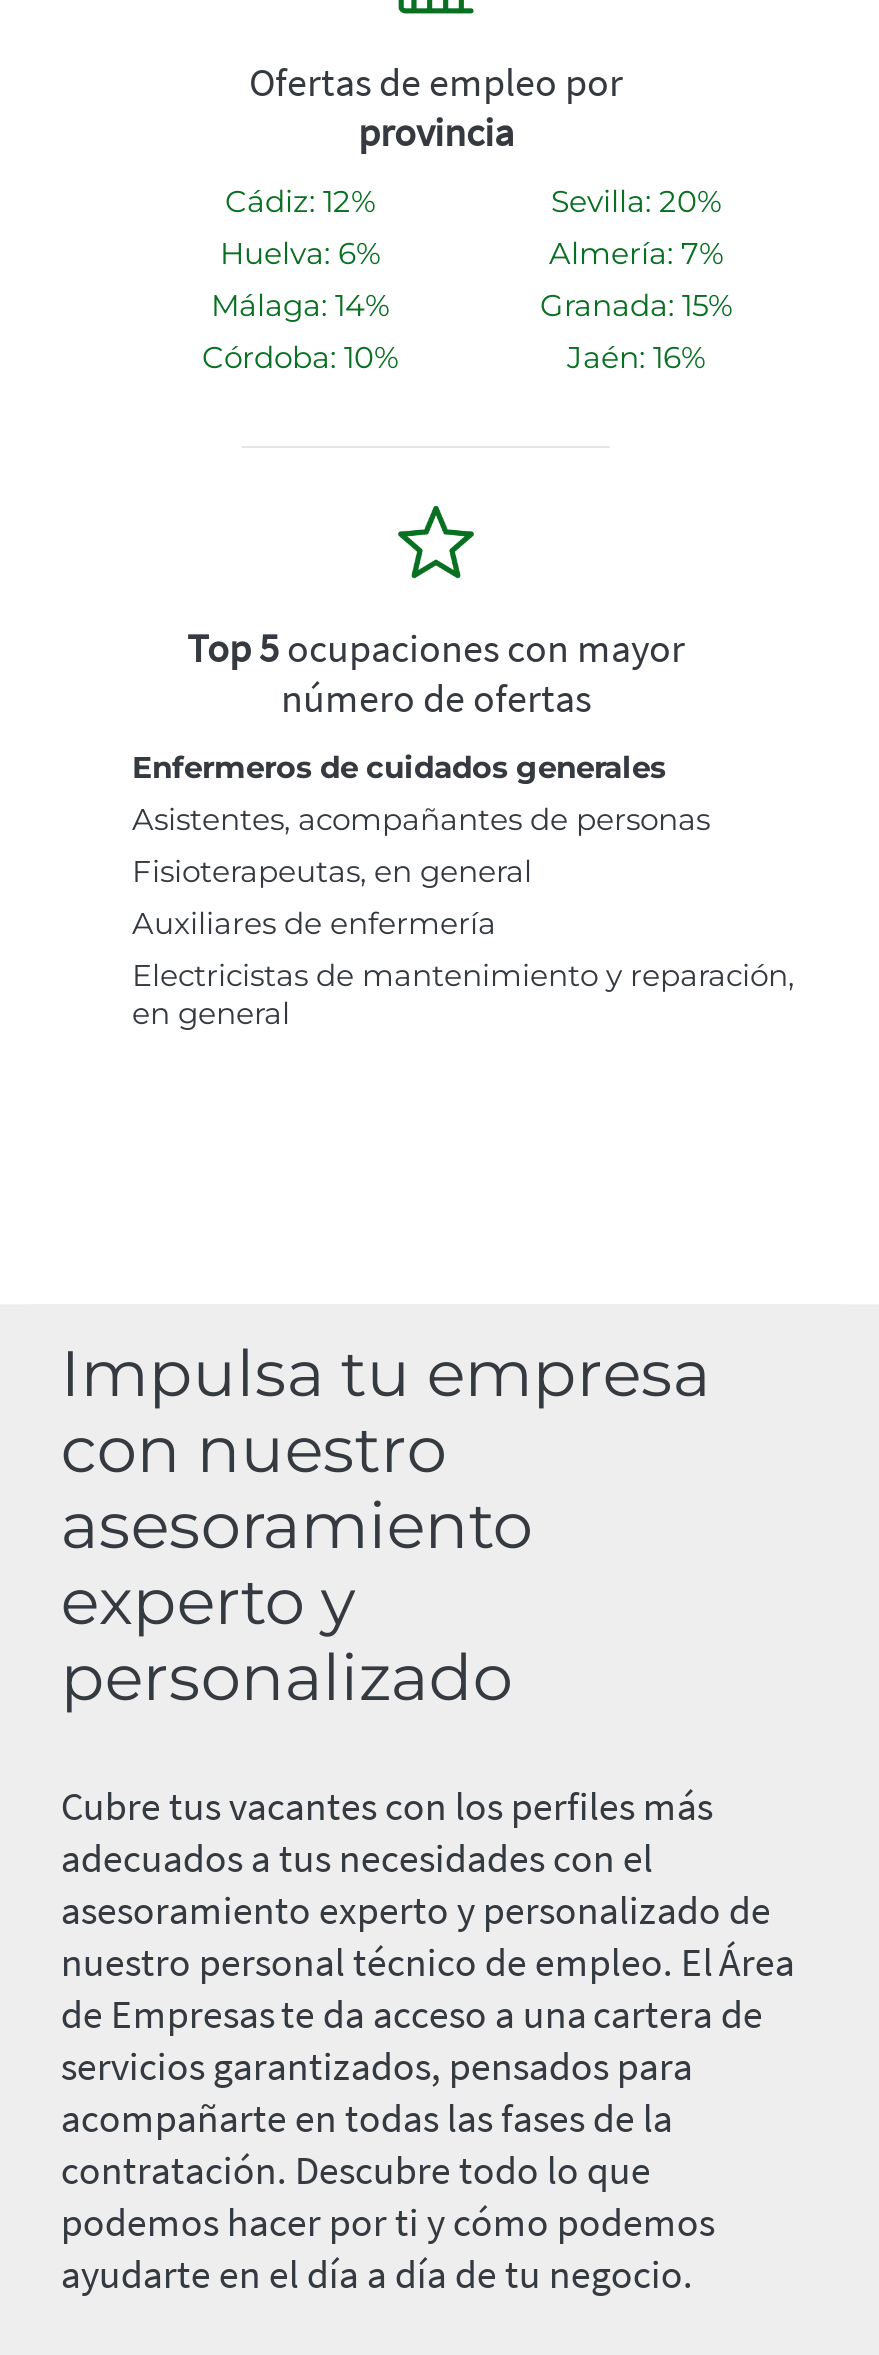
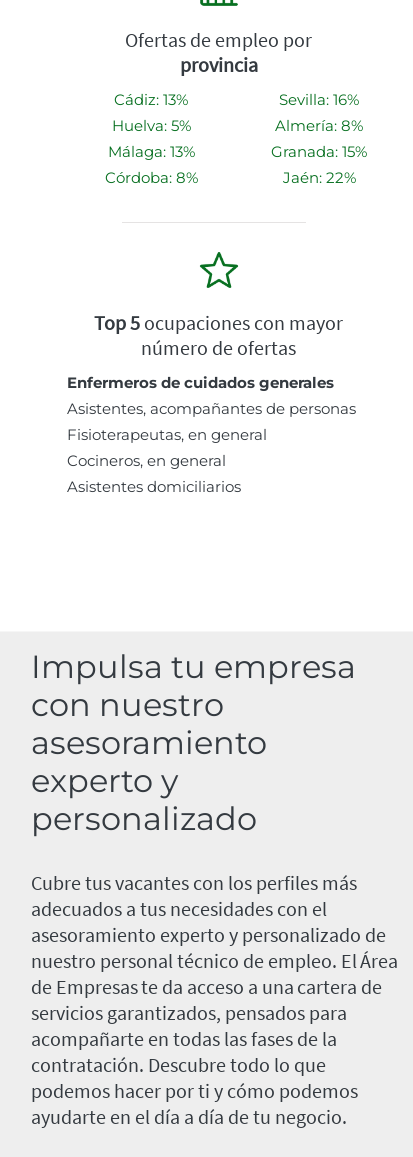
- Cádiz: 12%
+ Cádiz: 13%

- Sevilla: 20%
+ Sevilla: 16%

- Huelva: 6%
+ Huelva: 5%

- Almería: 7%
+ Almería: 8%

- Málaga: 14%
+ Málaga: 13%

- Córdoba: 10%
+ Córdoba: 8%

- Jaén: 16%
+ Jaén: 22%

- Auxiliares de enfermería
- Electricistas de mantenimiento y reparación,
- en general
+ Cocineros, en general
+ Asistentes domiciliarios
